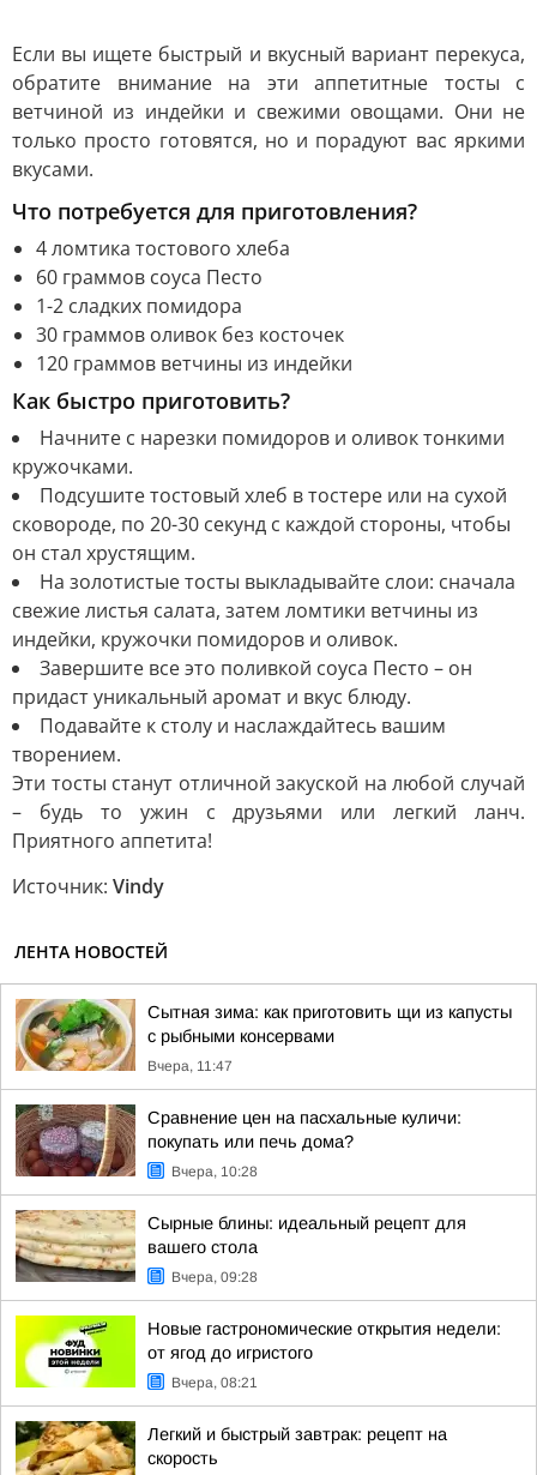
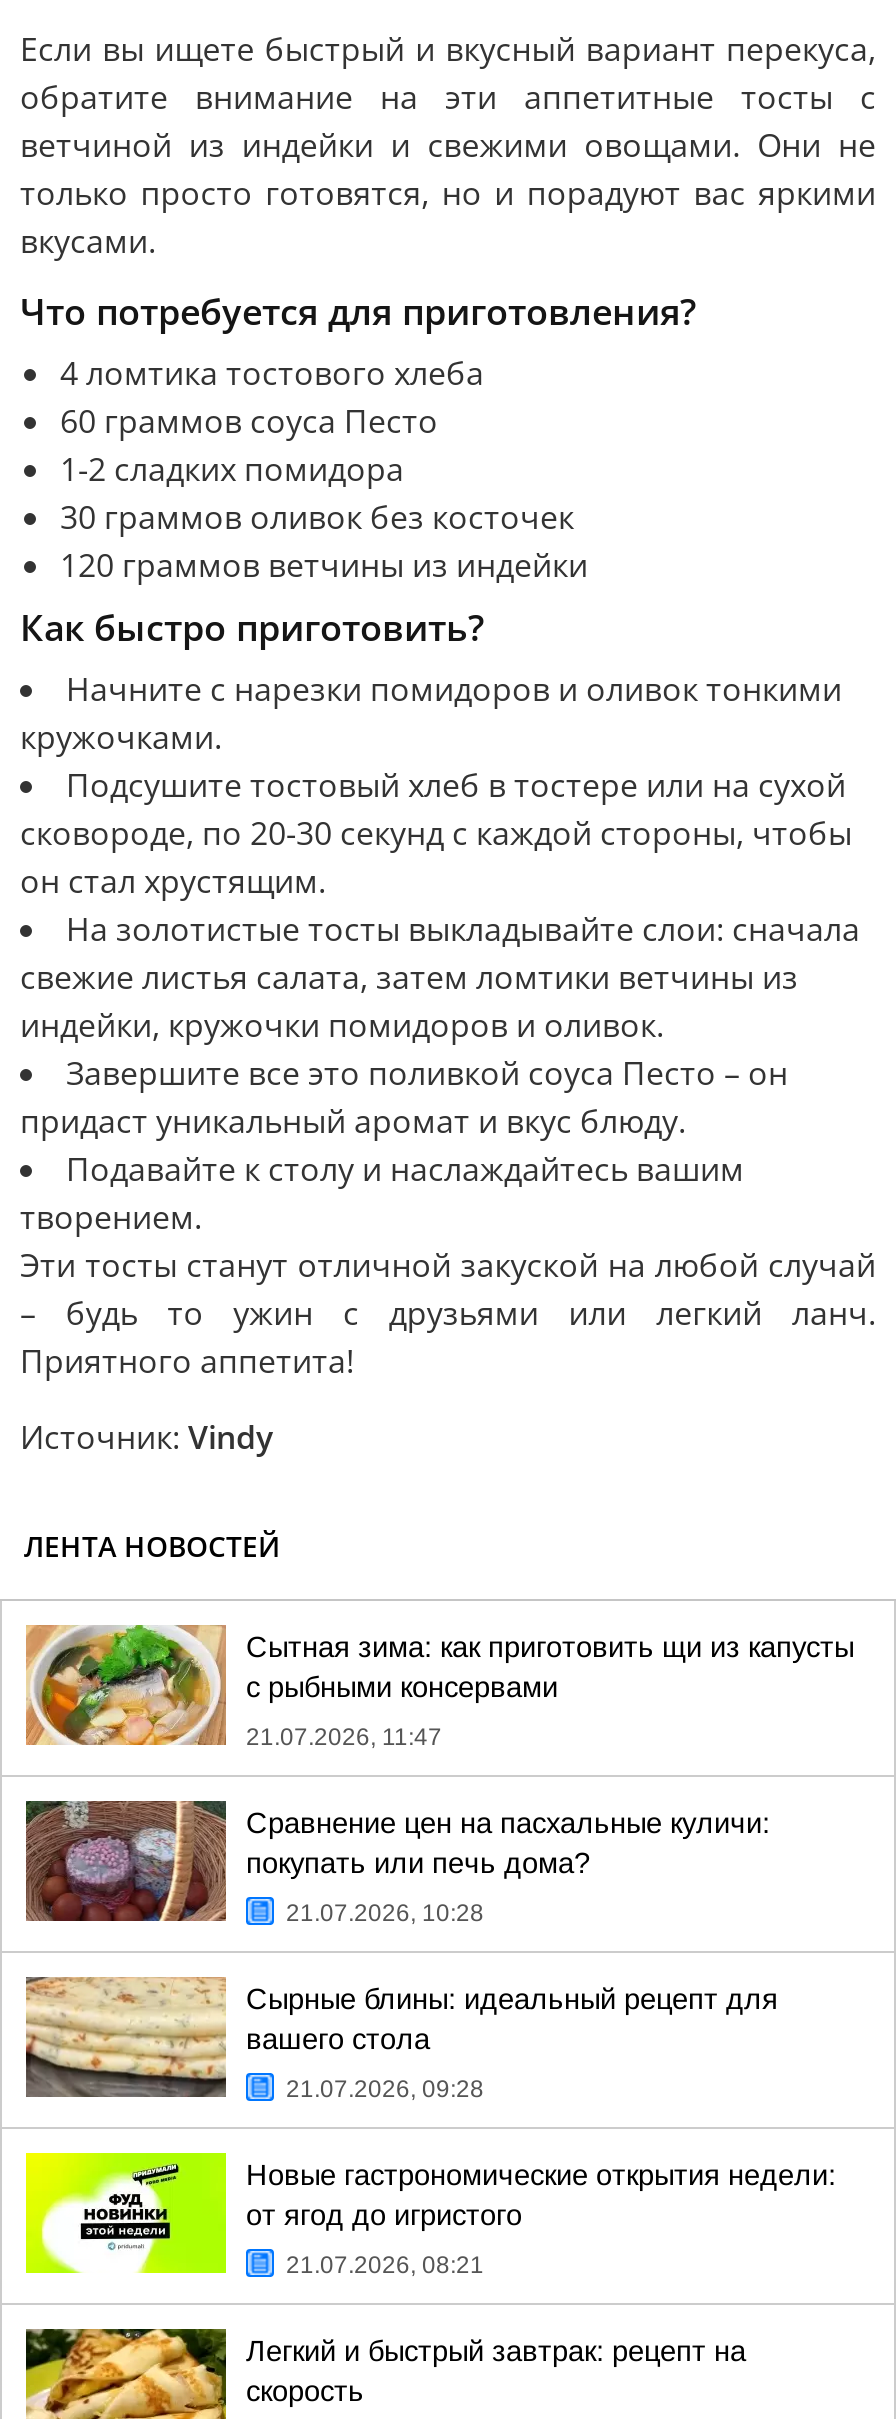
- Вчера, 11:47
+ 21.07.2026, 11:47

- Вчера, 10:28
+ 21.07.2026, 10:28

- Вчера, 09:28
+ 21.07.2026, 09:28

- Вчера, 08:21
+ 21.07.2026, 08:21
